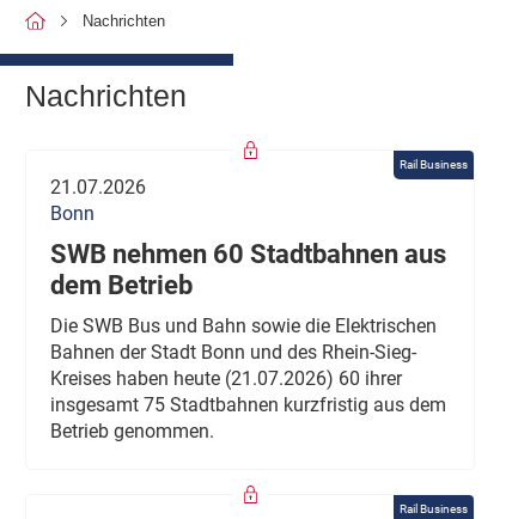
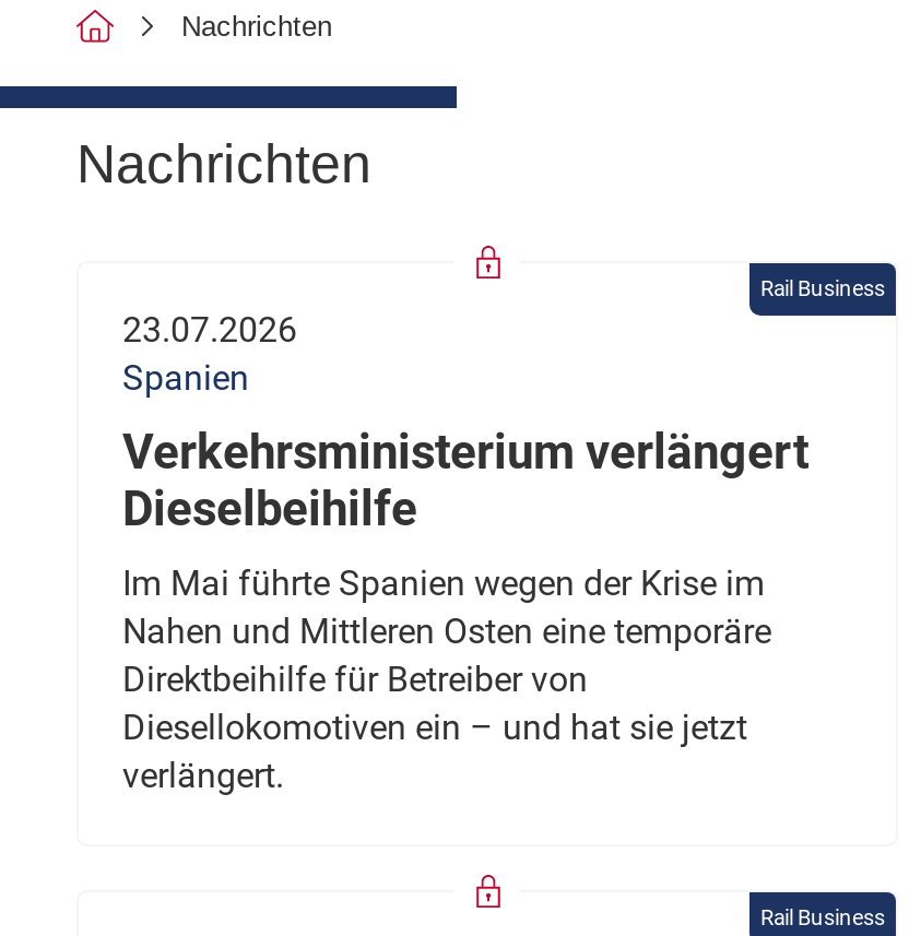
- 21.07.2026
- Bonn
+ 23.07.2026
+ Spanien

- SWB nehmen 60 Stadtbahnen aus
- dem Betrieb
+ Verkehrsministerium verlängert
+ Dieselbeihilfe

- Die SWB Bus und Bahn sowie die Elektrischen
- Bahnen der Stadt Bonn und des Rhein-Sieg-
- Kreises haben heute (21.07.2026) 60 ihrer
- insgesamt 75 Stadtbahnen kurzfristig aus dem
- Betrieb genommen.
+ Im Mai führte Spanien wegen der Krise im
+ Nahen und Mittleren Osten eine temporäre
+ Direktbeihilfe für Betreiber von
+ Diesellokomotiven ein – und hat sie jetzt
+ verlängert.
